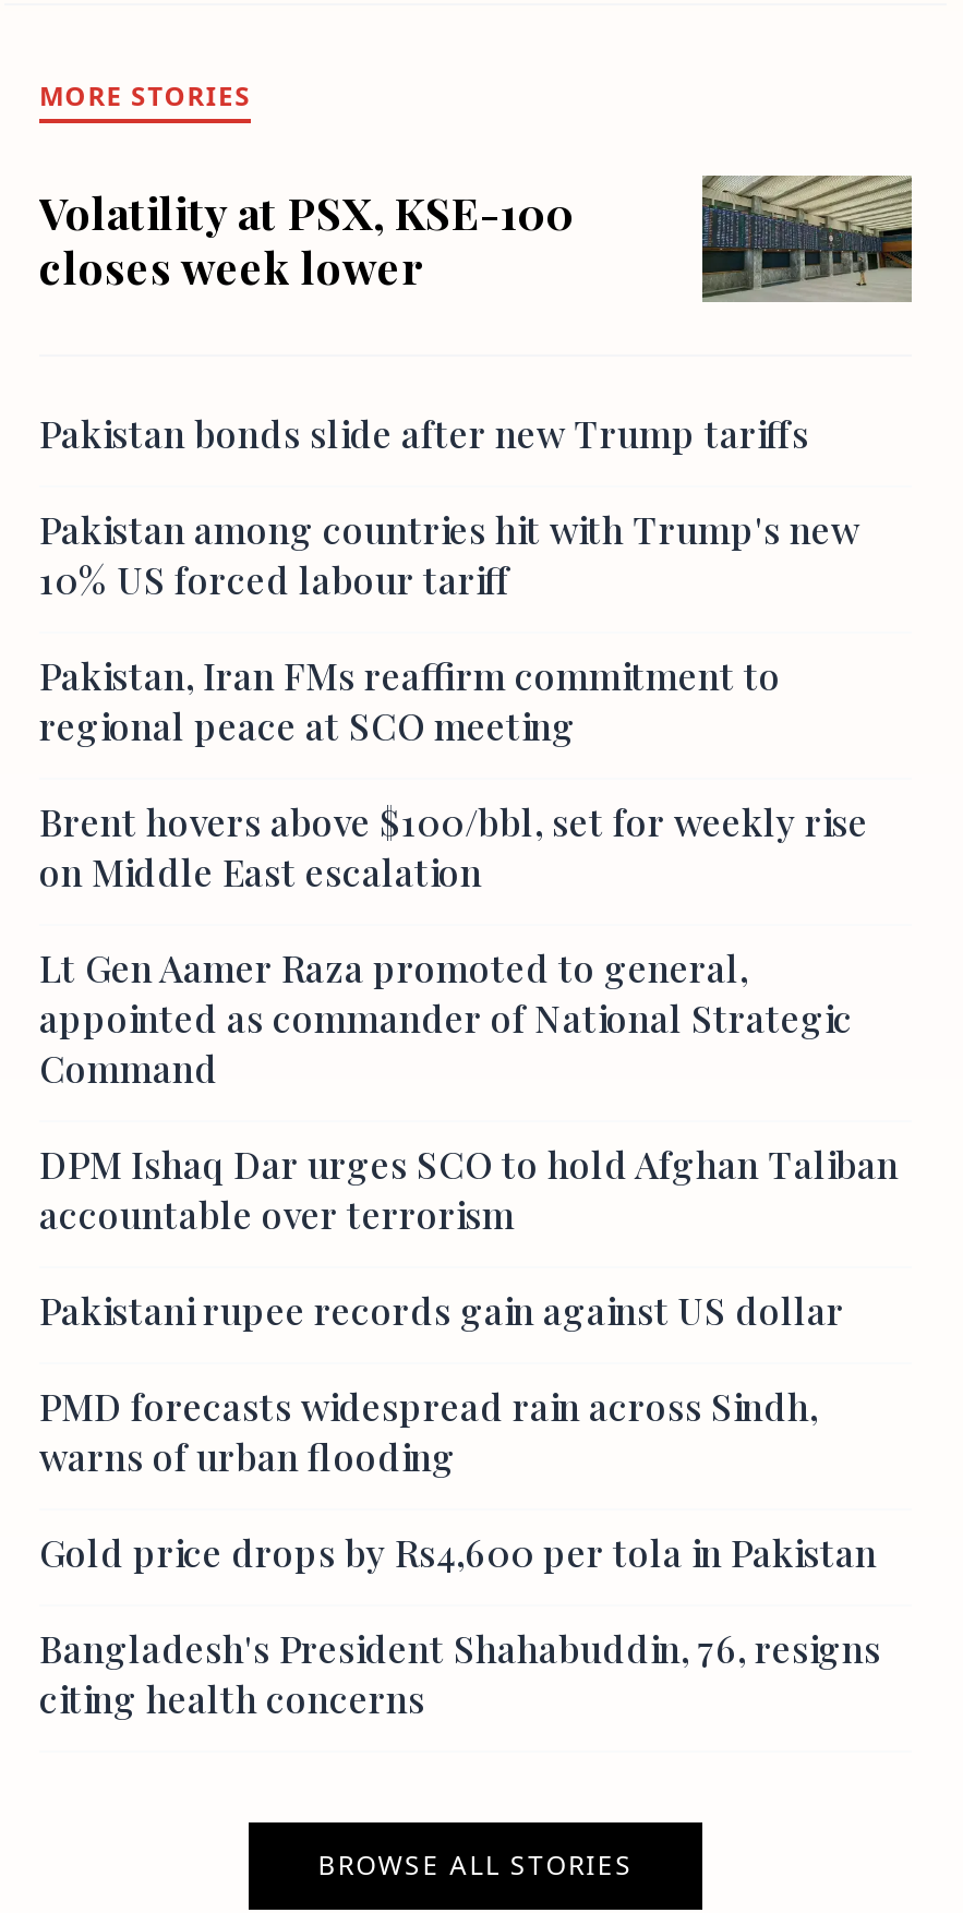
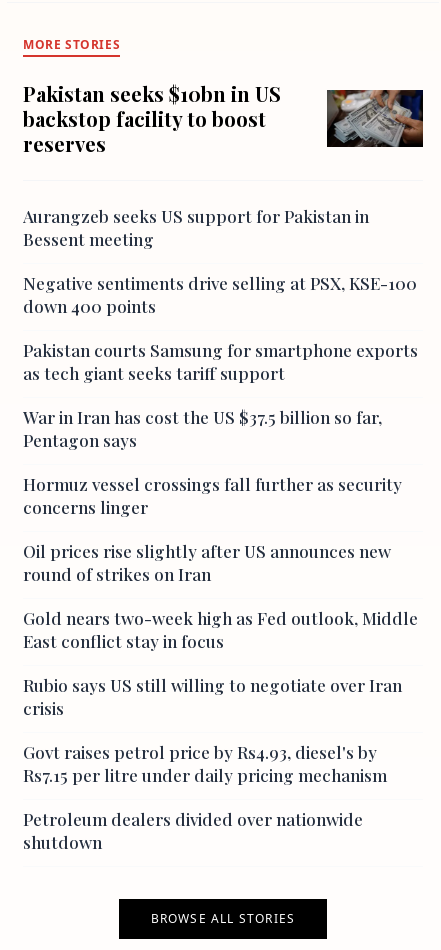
- Volatility at PSX, KSE-100
- closes week lower
+ Pakistan seeks $10bn in US
+ backstop facility to boost
+ reserves

- [image]
+ [image]

- Pakistan bonds slide after new Trump tariffs
+ Aurangzeb seeks US support for Pakistan in
+ Bessent meeting

- Pakistan among countries hit with Trump's new
- 10% US forced labour tariff
+ Negative sentiments drive selling at PSX, KSE-100
+ down 400 points

- Pakistan, Iran FMs reaffirm commitment to
- regional peace at SCO meeting
+ Pakistan courts Samsung for smartphone exports
+ as tech giant seeks tariff support

- Brent hovers above $100/bbl, set for weekly rise
- on Middle East escalation
+ War in Iran has cost the US $37.5 billion so far,
+ Pentagon says

- Lt Gen Aamer Raza promoted to general,
- appointed as commander of National Strategic
- Command
+ Hormuz vessel crossings fall further as security
+ concerns linger

- DPM Ishaq Dar urges SCO to hold Afghan Taliban
- accountable over terrorism
+ Oil prices rise slightly after US announces new
+ round of strikes on Iran

- Pakistani rupee records gain against US dollar
+ Gold nears two-week high as Fed outlook, Middle
+ East conflict stay in focus

- PMD forecasts widespread rain across Sindh,
- warns of urban flooding
+ Rubio says US still willing to negotiate over Iran
+ crisis

- Gold price drops by Rs4,600 per tola in Pakistan
+ Govt raises petrol price by Rs4.93, diesel's by
+ Rs7.15 per litre under daily pricing mechanism

- Bangladesh's President Shahabuddin, 76, resigns
- citing health concerns
+ Petroleum dealers divided over nationwide
+ shutdown
